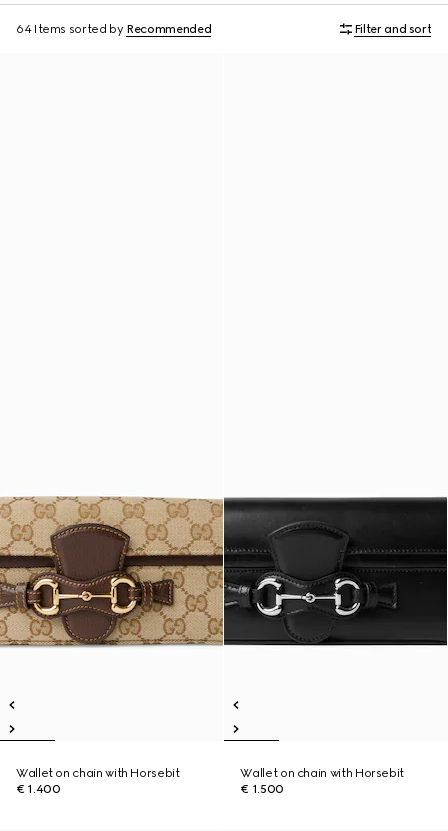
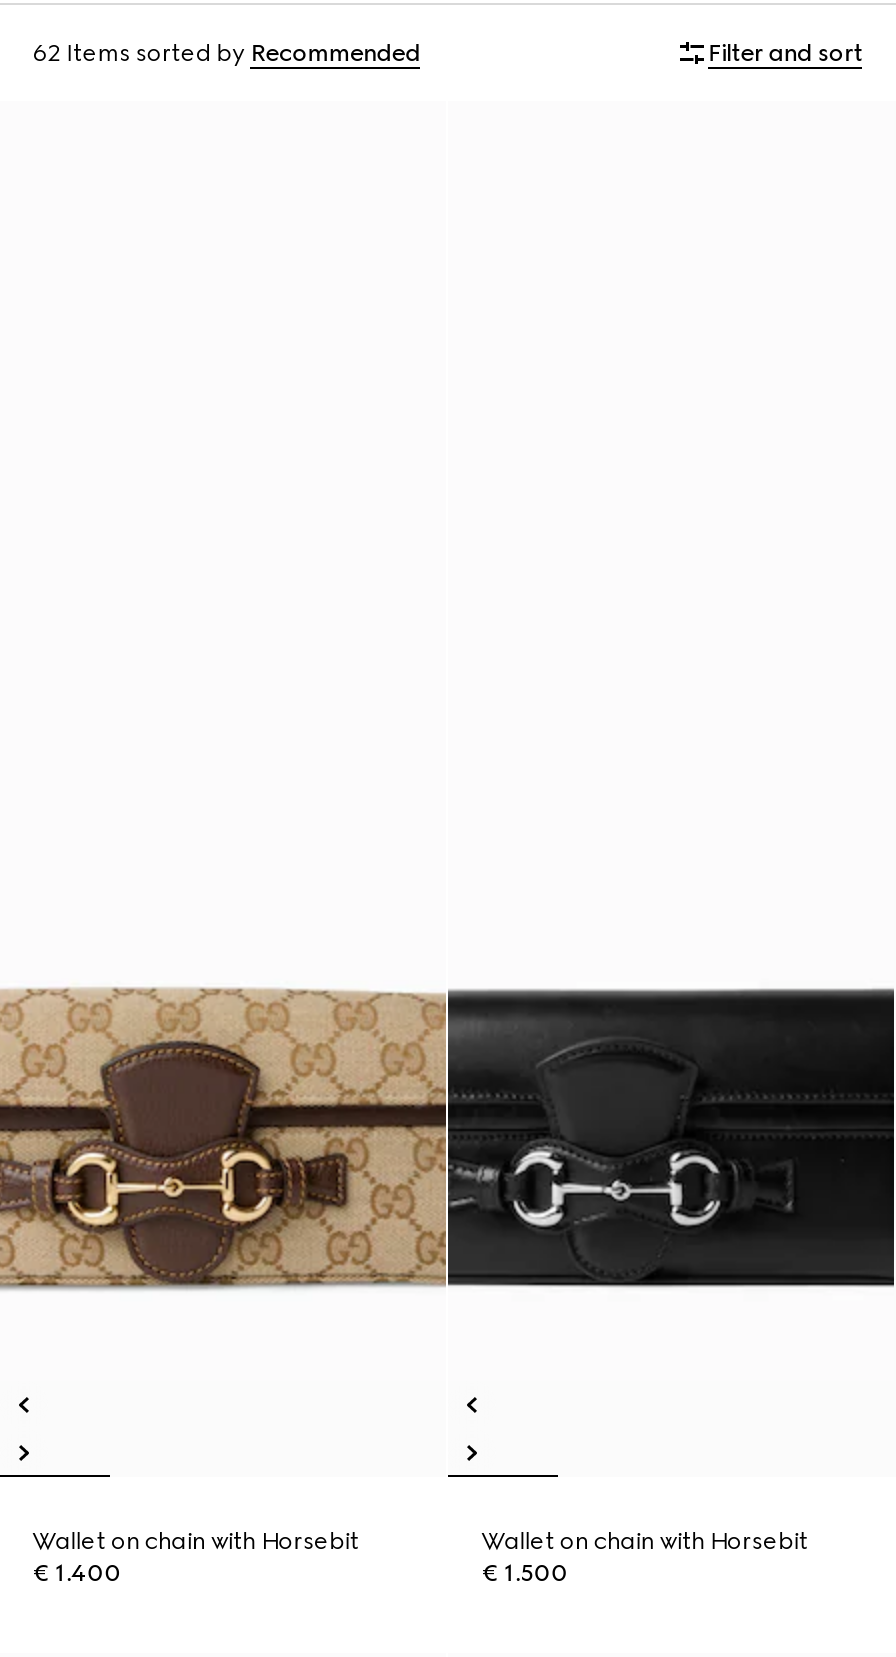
- 64 Items sorted by Recommended
+ 62 Items sorted by Recommended
